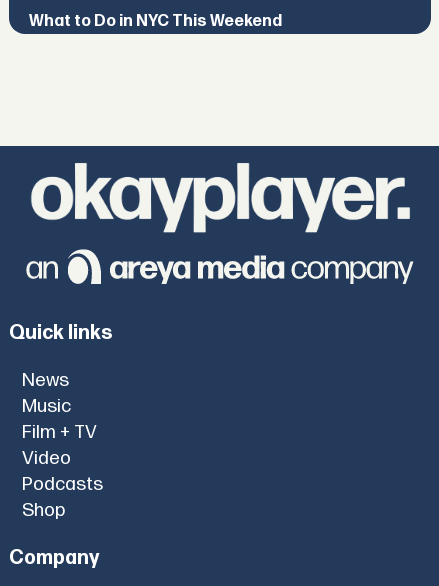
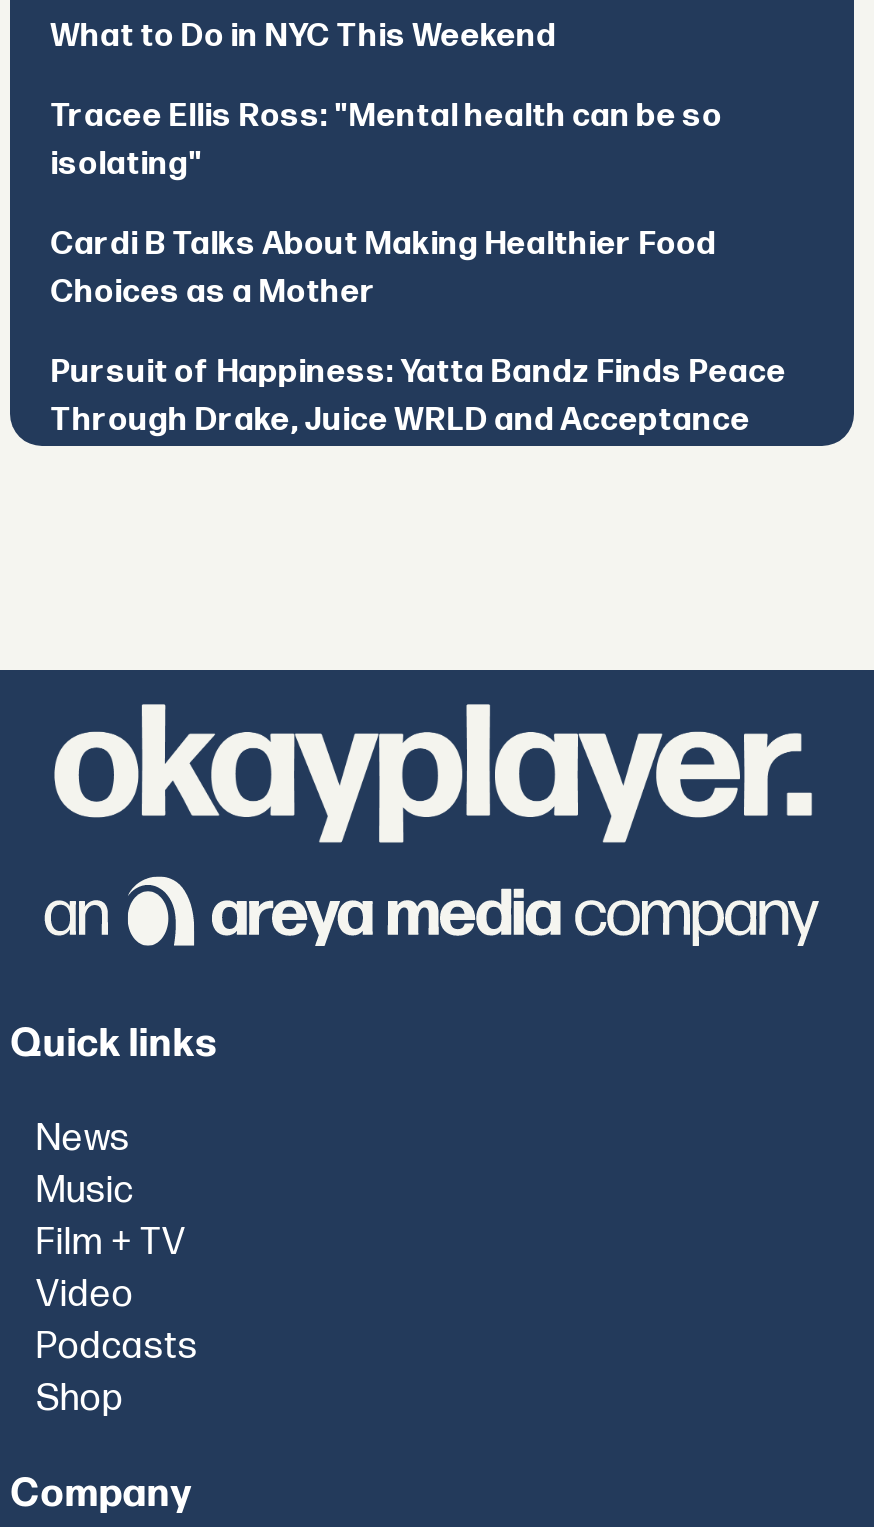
+ Tracee Ellis Ross: "Mental health can be so
+ isolating"
+ Cardi B Talks About Making Healthier Food
+ Choices as a Mother
+ Pursuit of Happiness: Yatta Bandz Finds Peace
+ Through Drake, Juice WRLD and Acceptance
